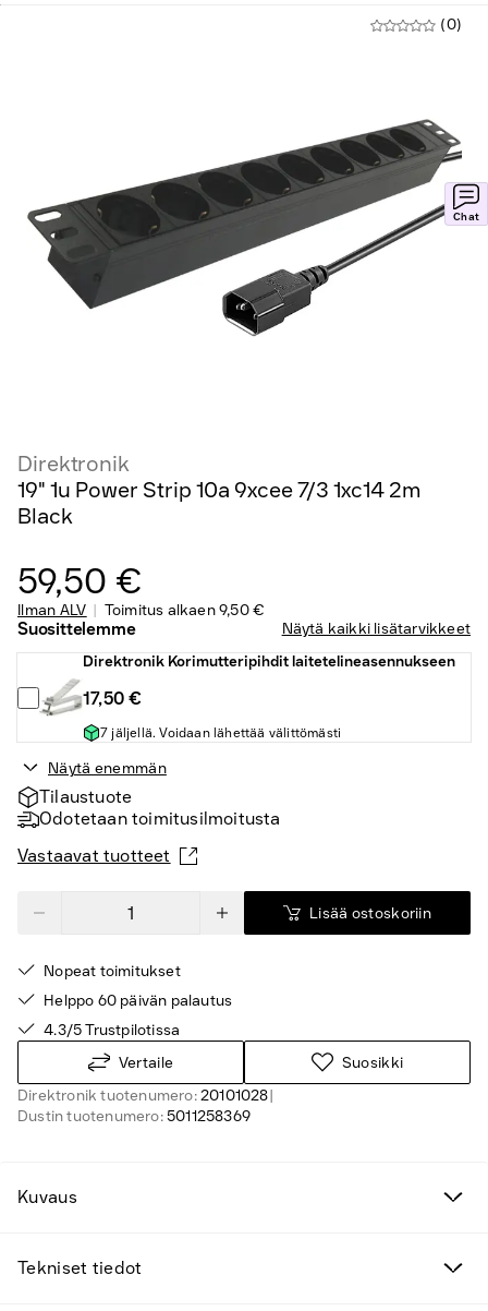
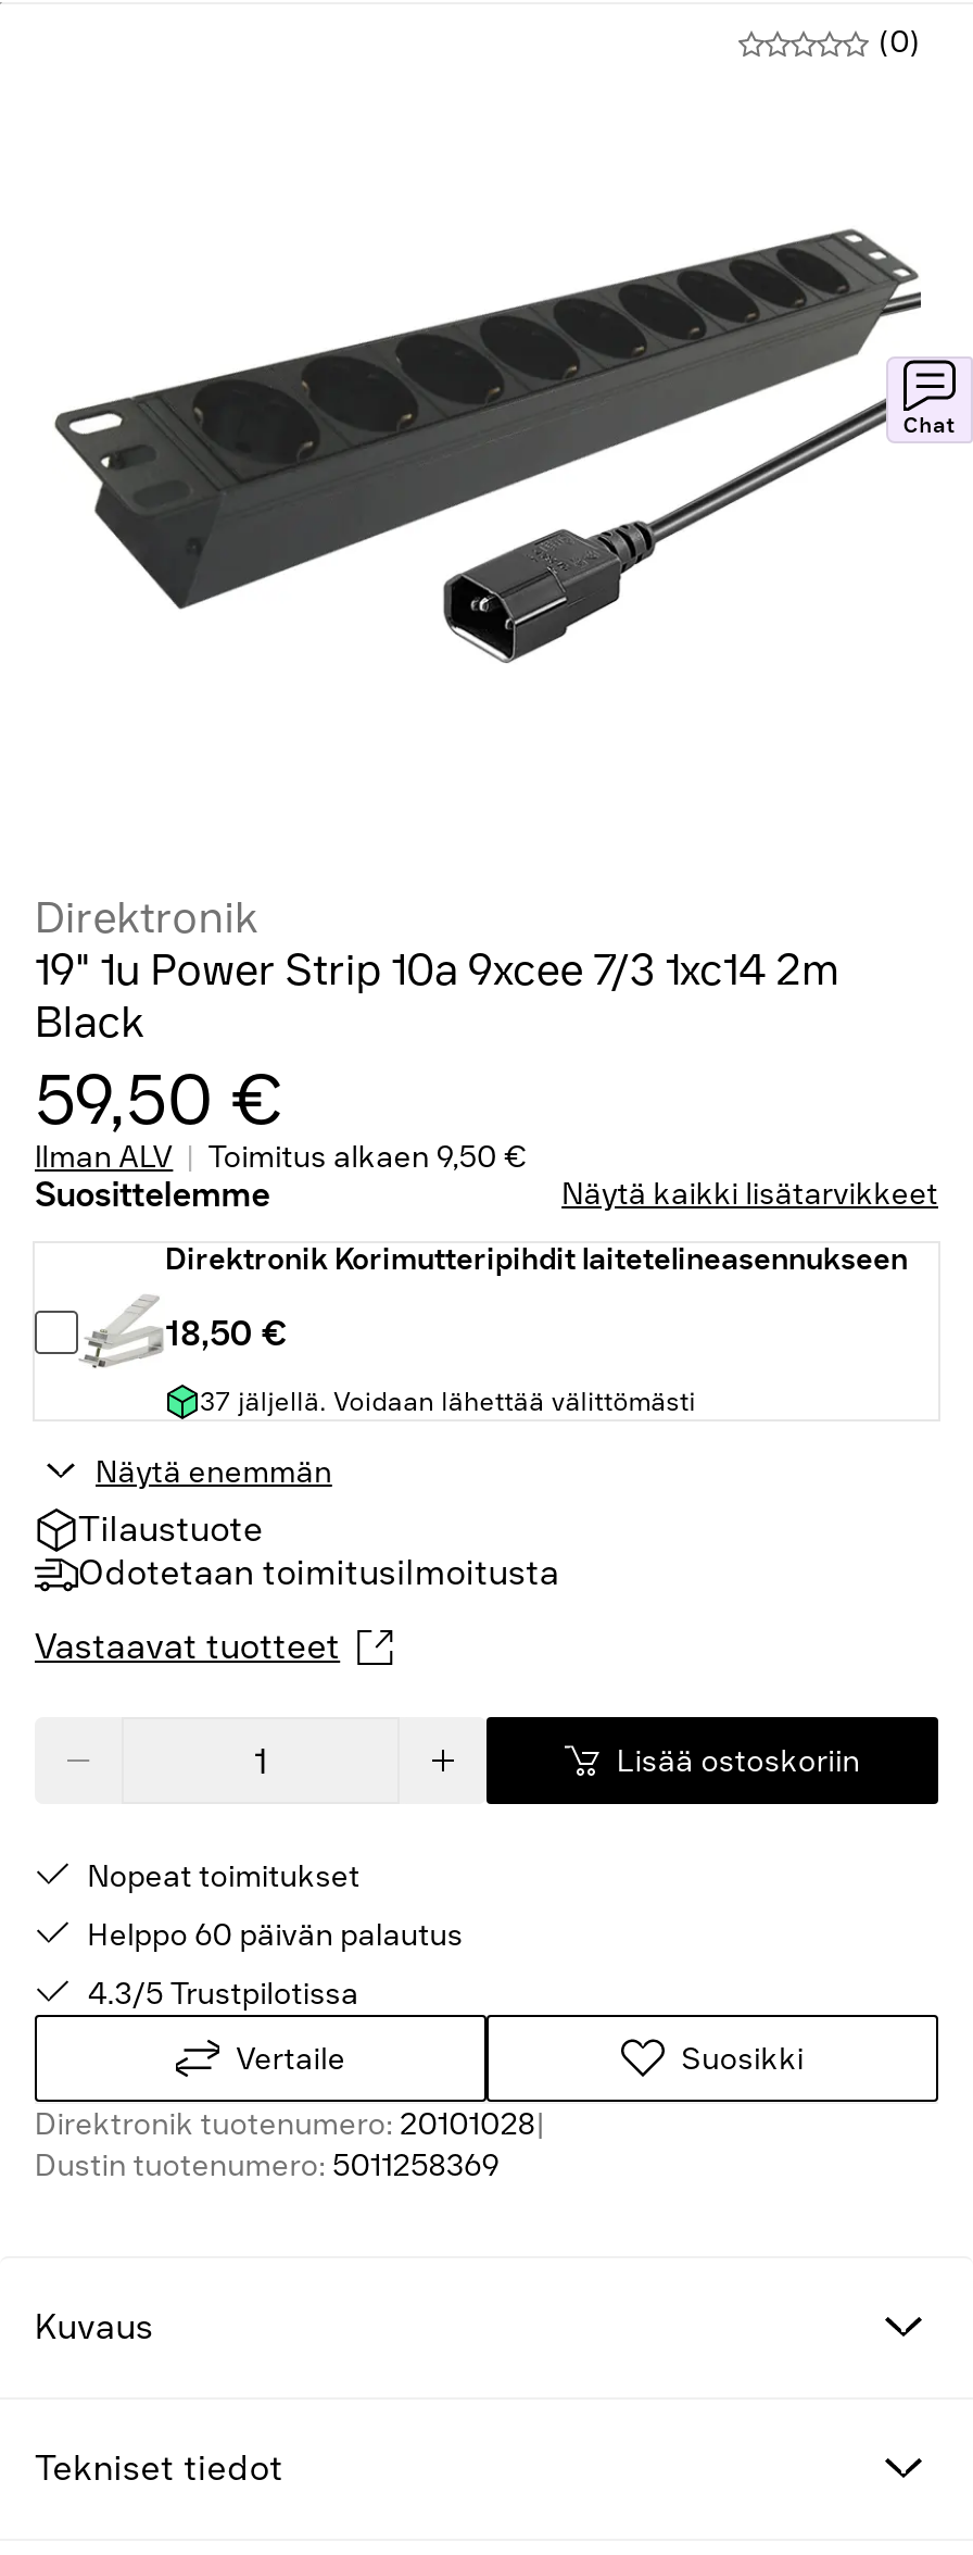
- 17,50 €
+ 18,50 €

- 7 jäljellä. Voidaan lähettää välittömästi
+ 37 jäljellä. Voidaan lähettää välittömästi
